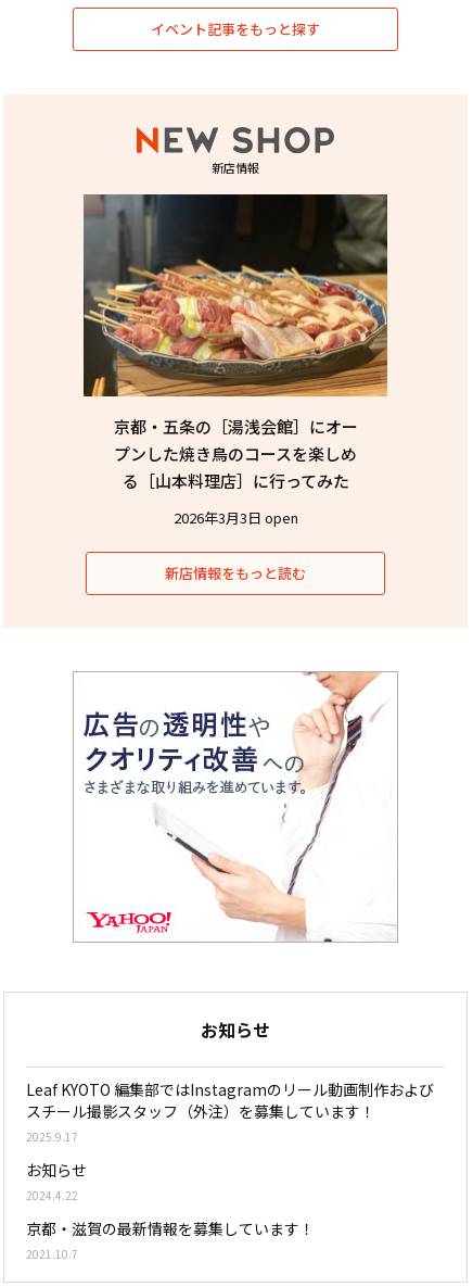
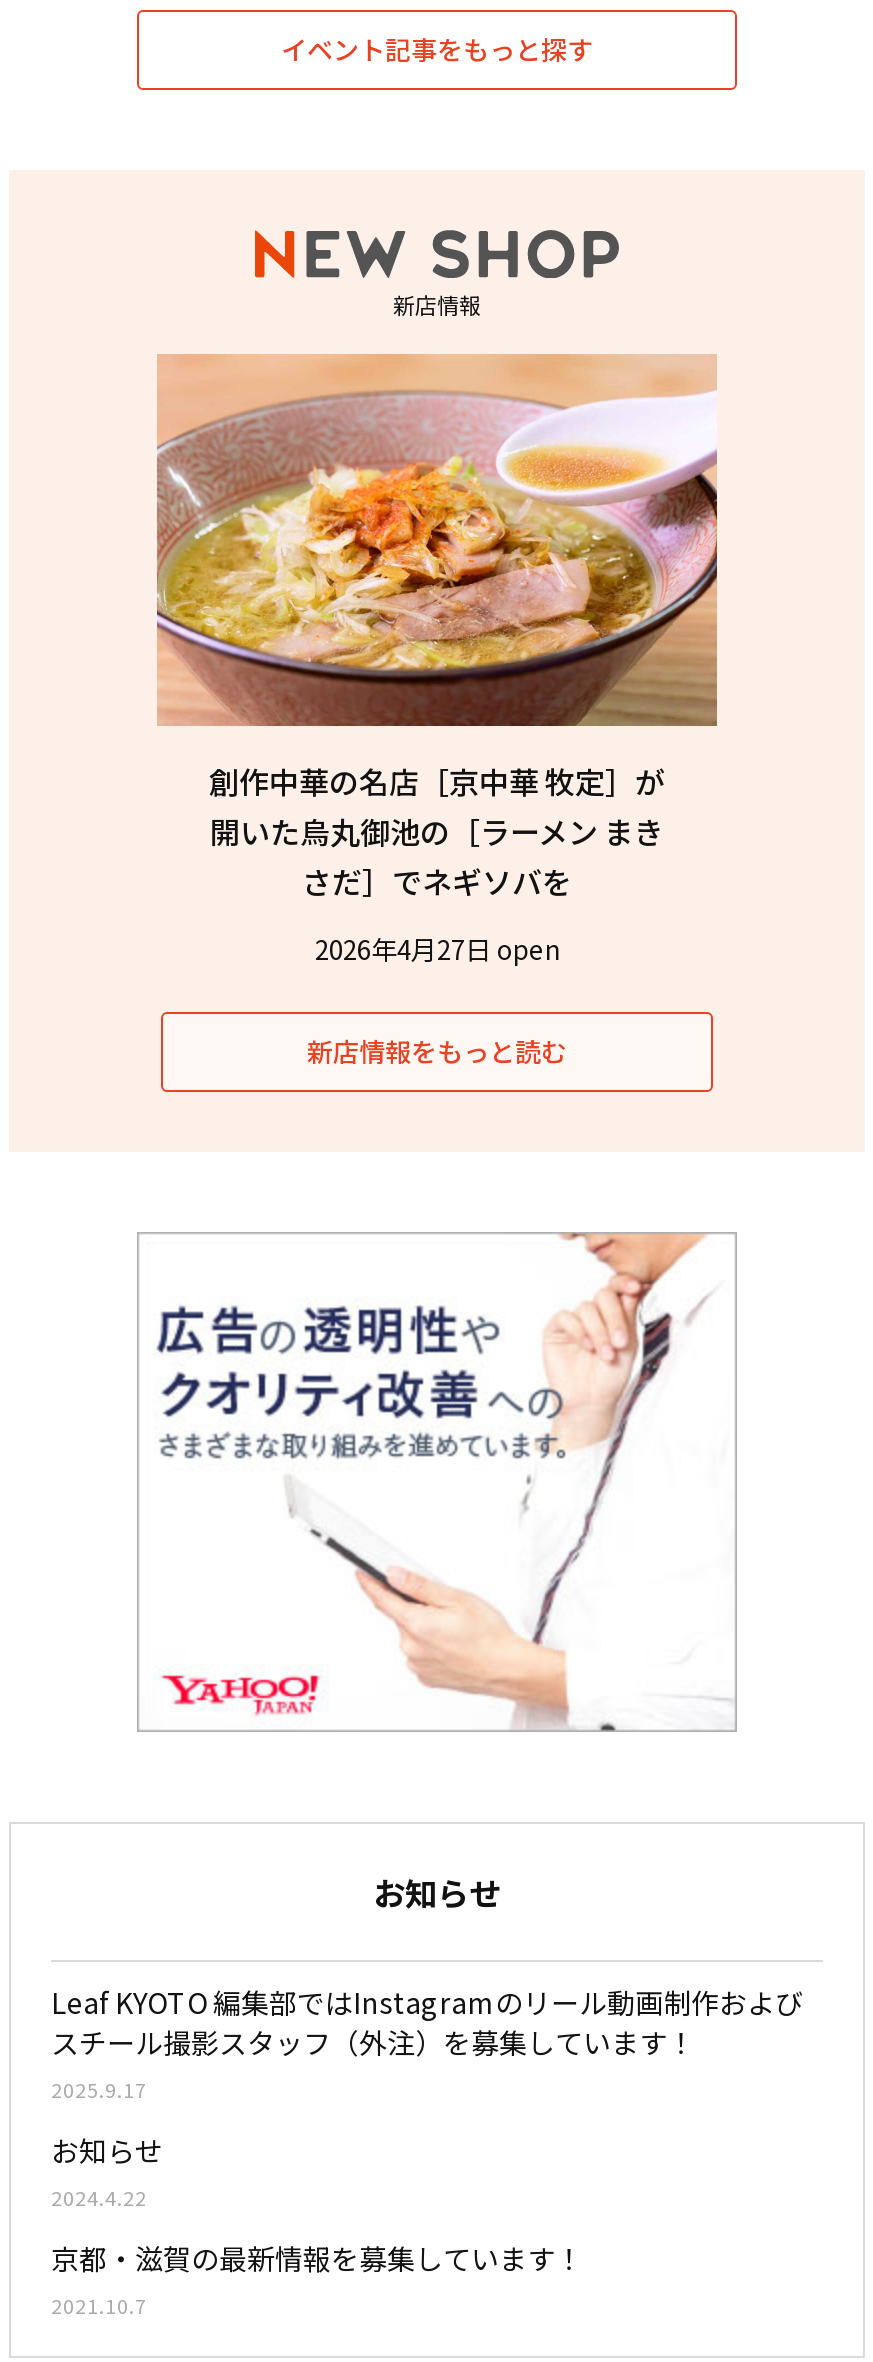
- [image]
- 京都・五条の［湯浅会館］にオー
- プンした焼き鳥のコースを楽しめ
- る［山本料理店］に行ってみた
+ [image]
+ 創作中華の名店［京中華 牧定］が
+ 開いた烏丸御池の［ラーメン まき
+ さだ］でネギソバを

- 2026年3月3日 open
+ 2026年4月27日 open
